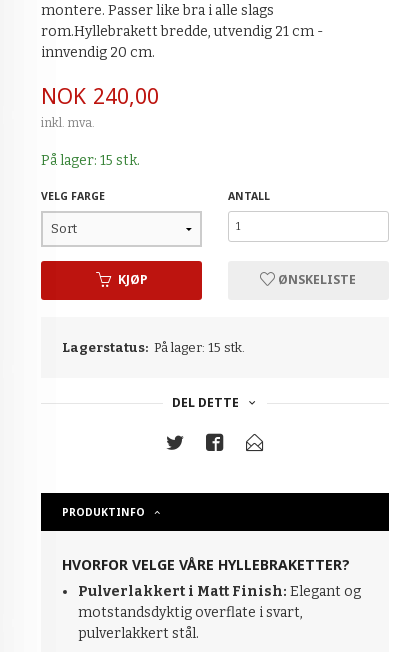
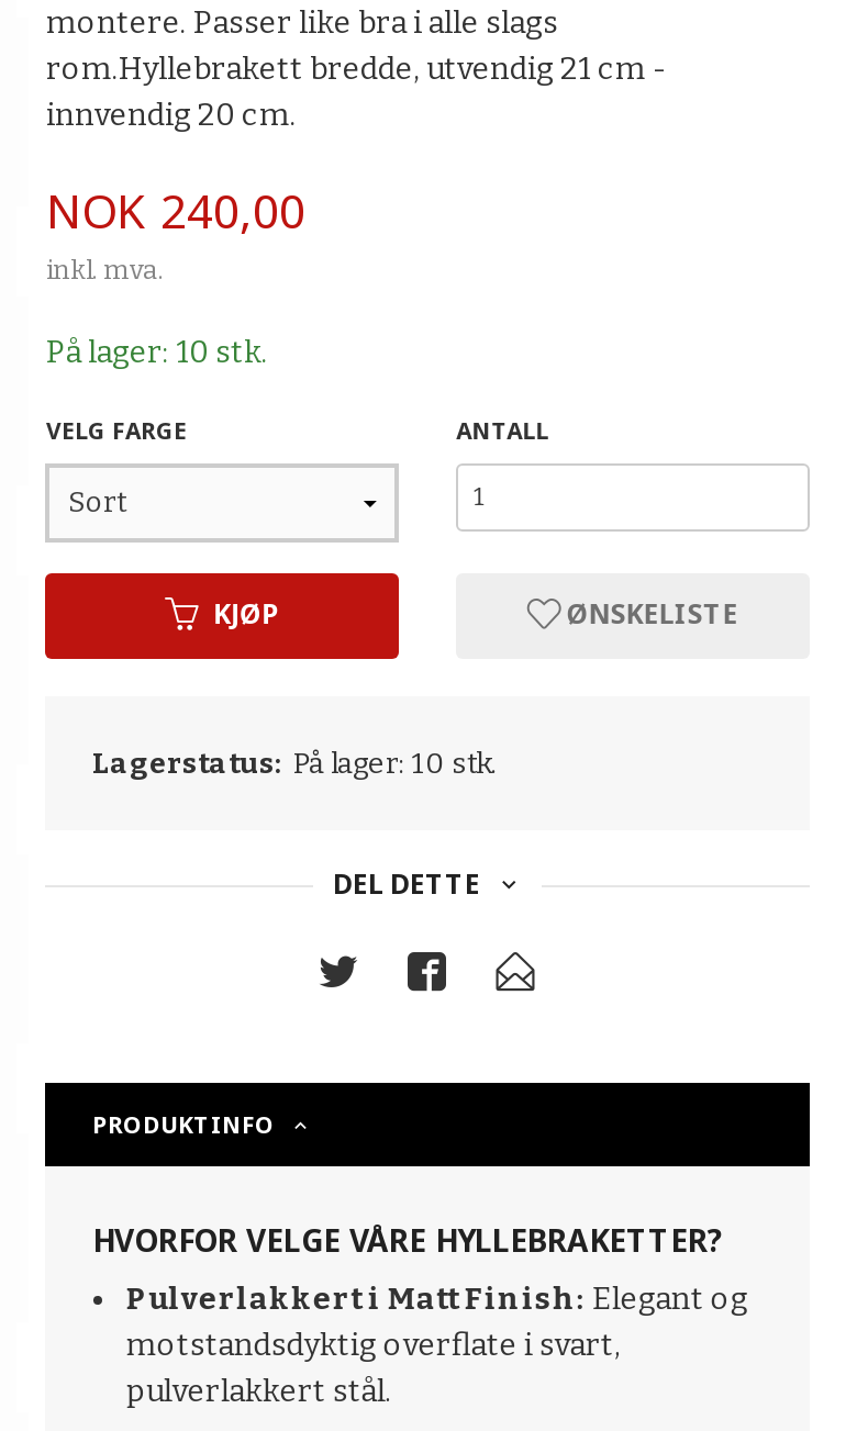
- På lager: 15 stk.
+ På lager: 10 stk.

- Lagerstatus: På lager: 15 stk.
+ Lagerstatus: På lager: 10 stk.
